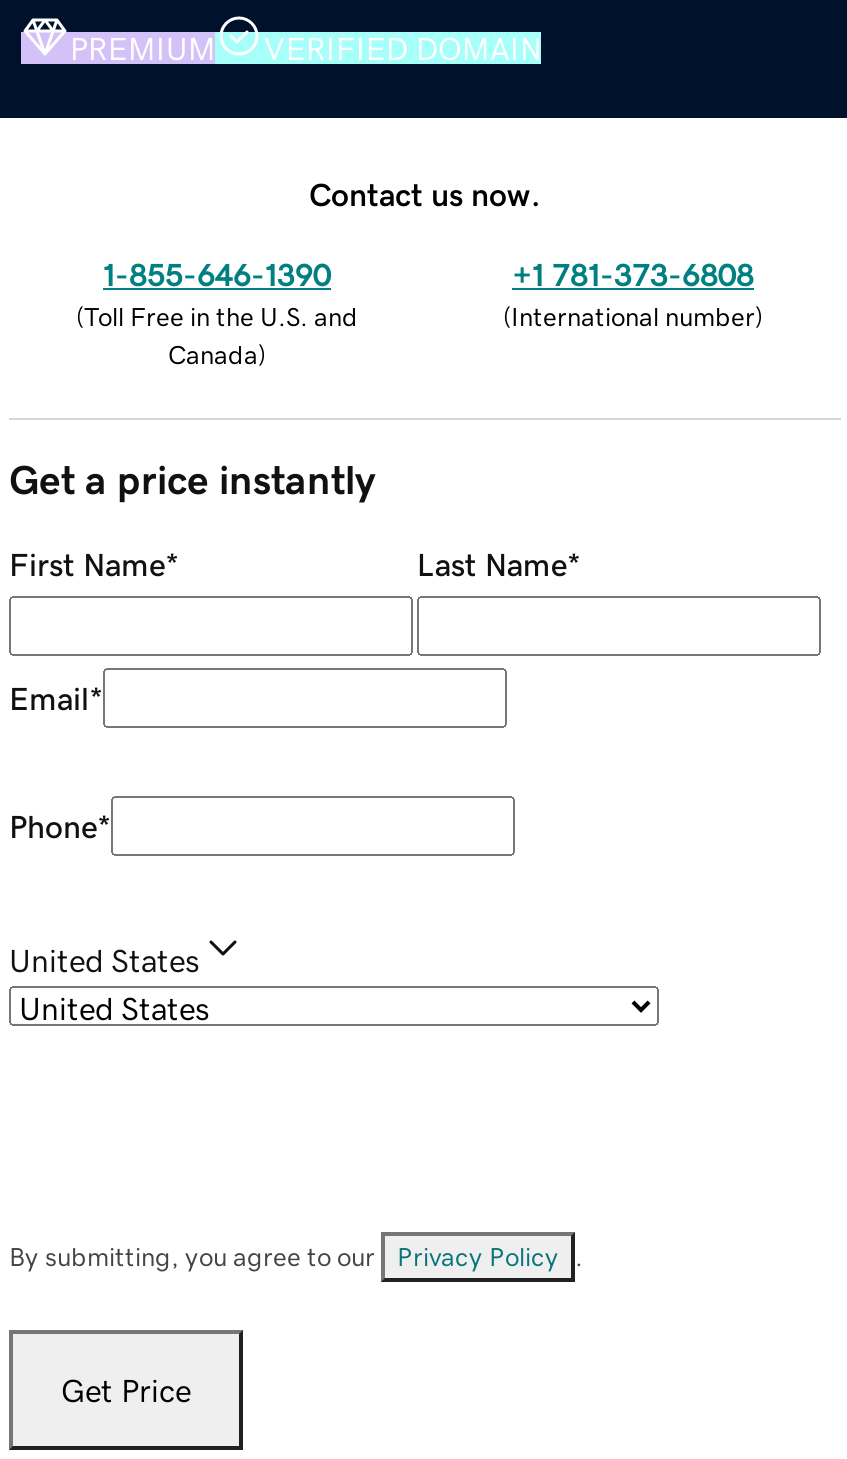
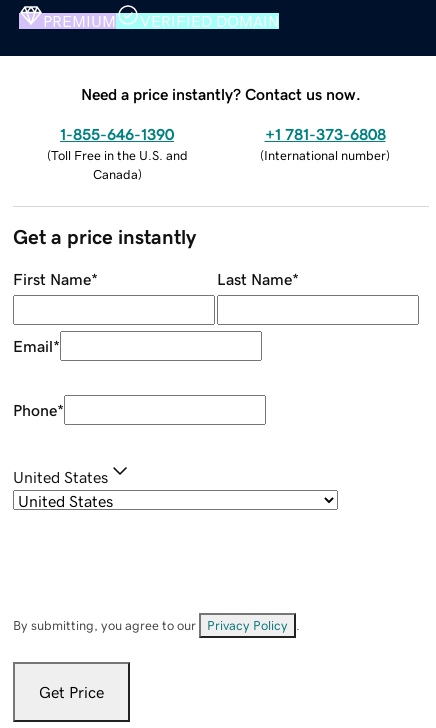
- Contact us now.
+ Need a price instantly? Contact us now.
